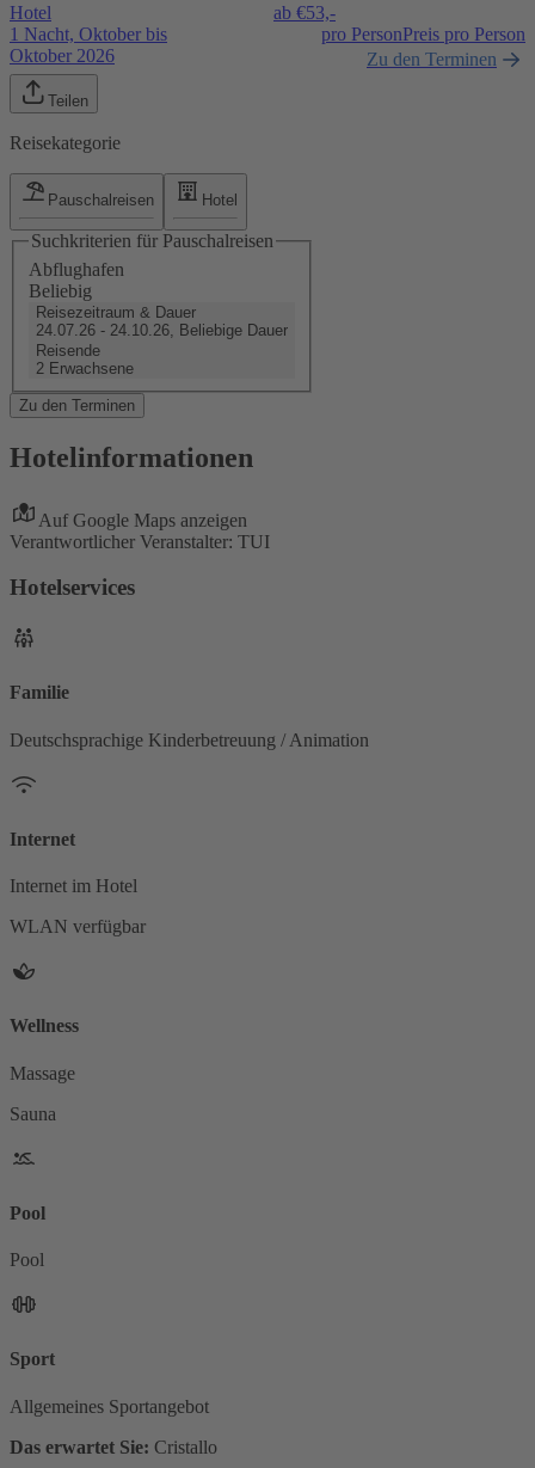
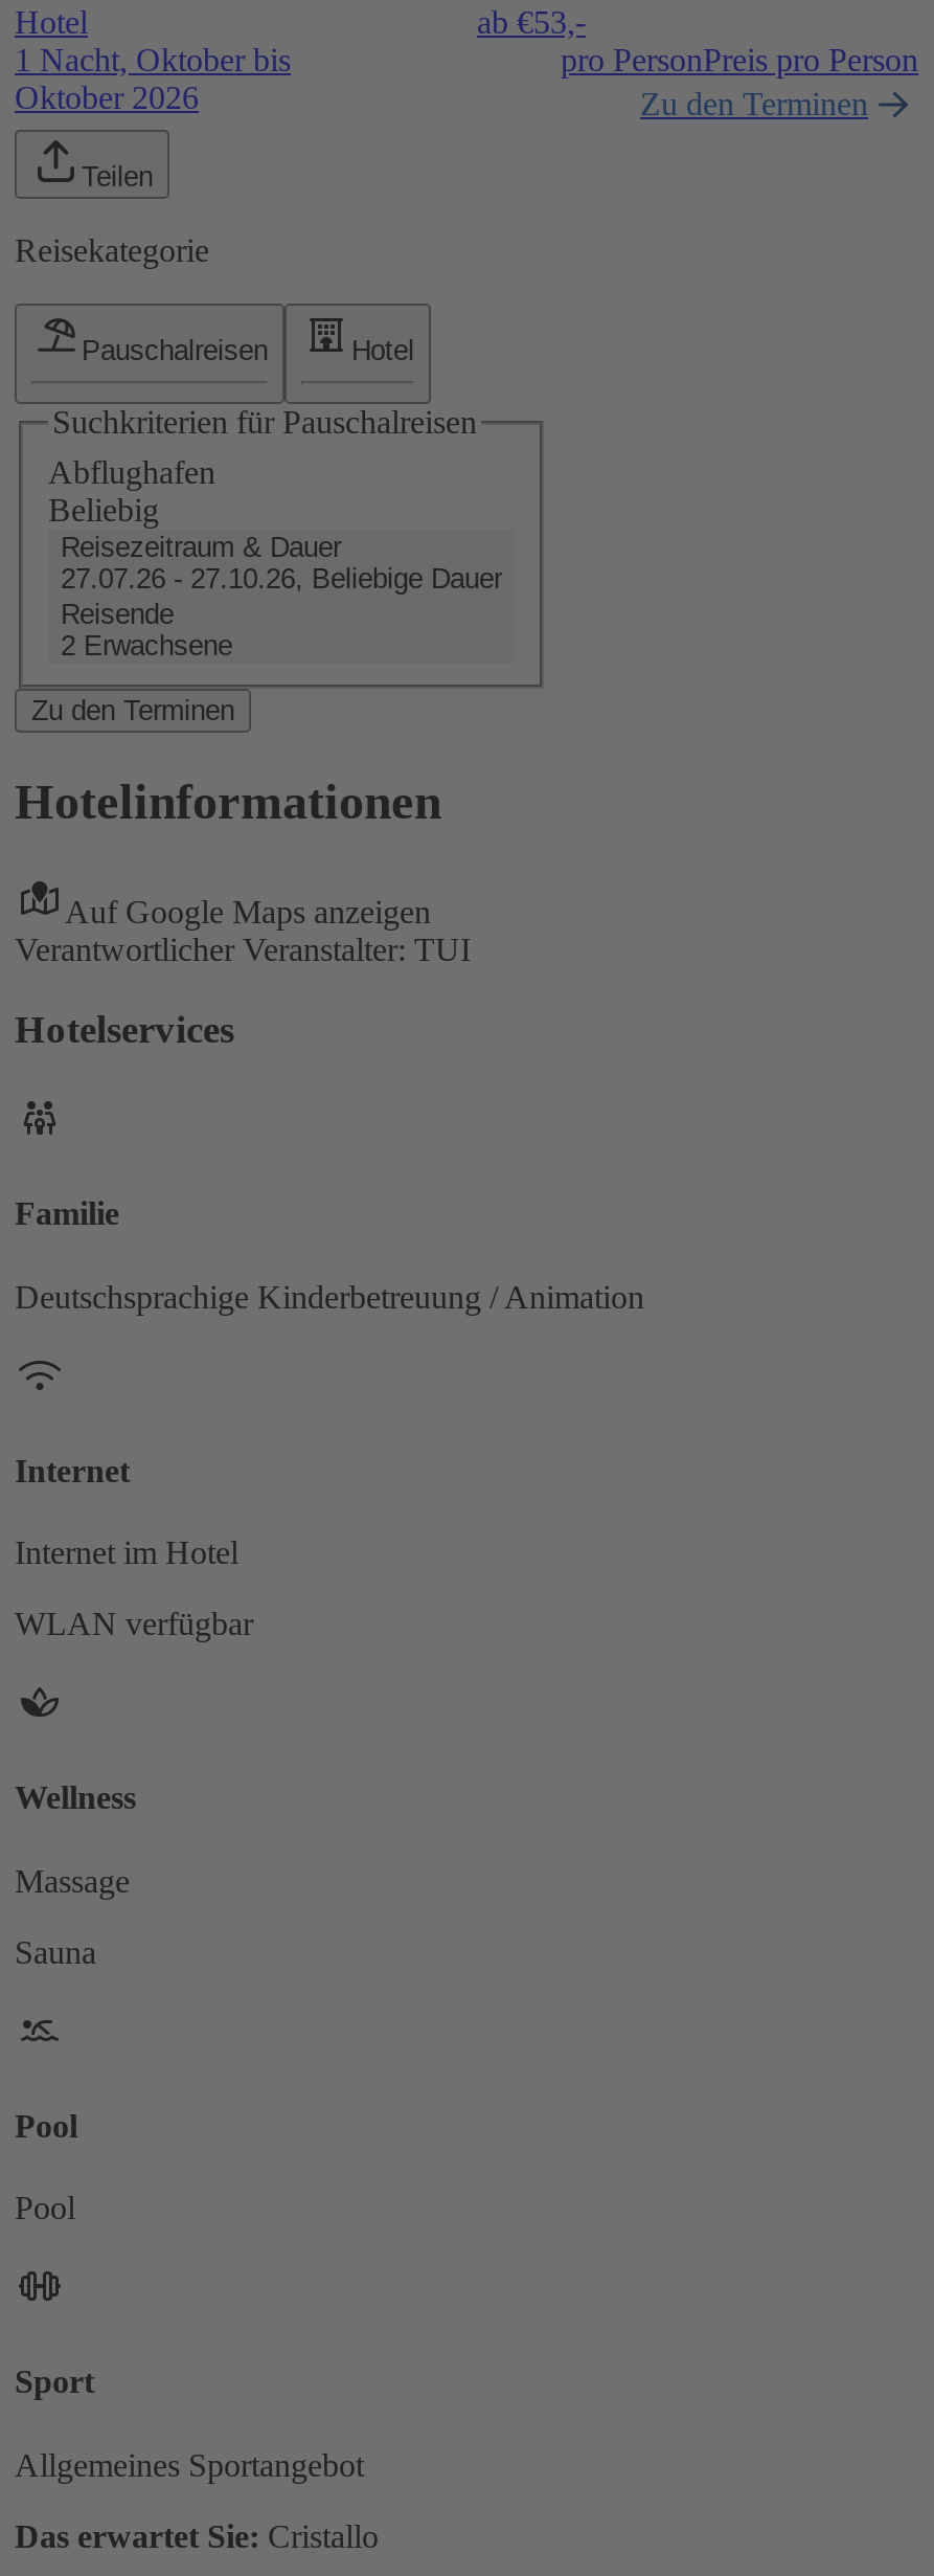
- 24.07.26 - 24.10.26, Beliebige Dauer
+ 27.07.26 - 27.10.26, Beliebige Dauer
